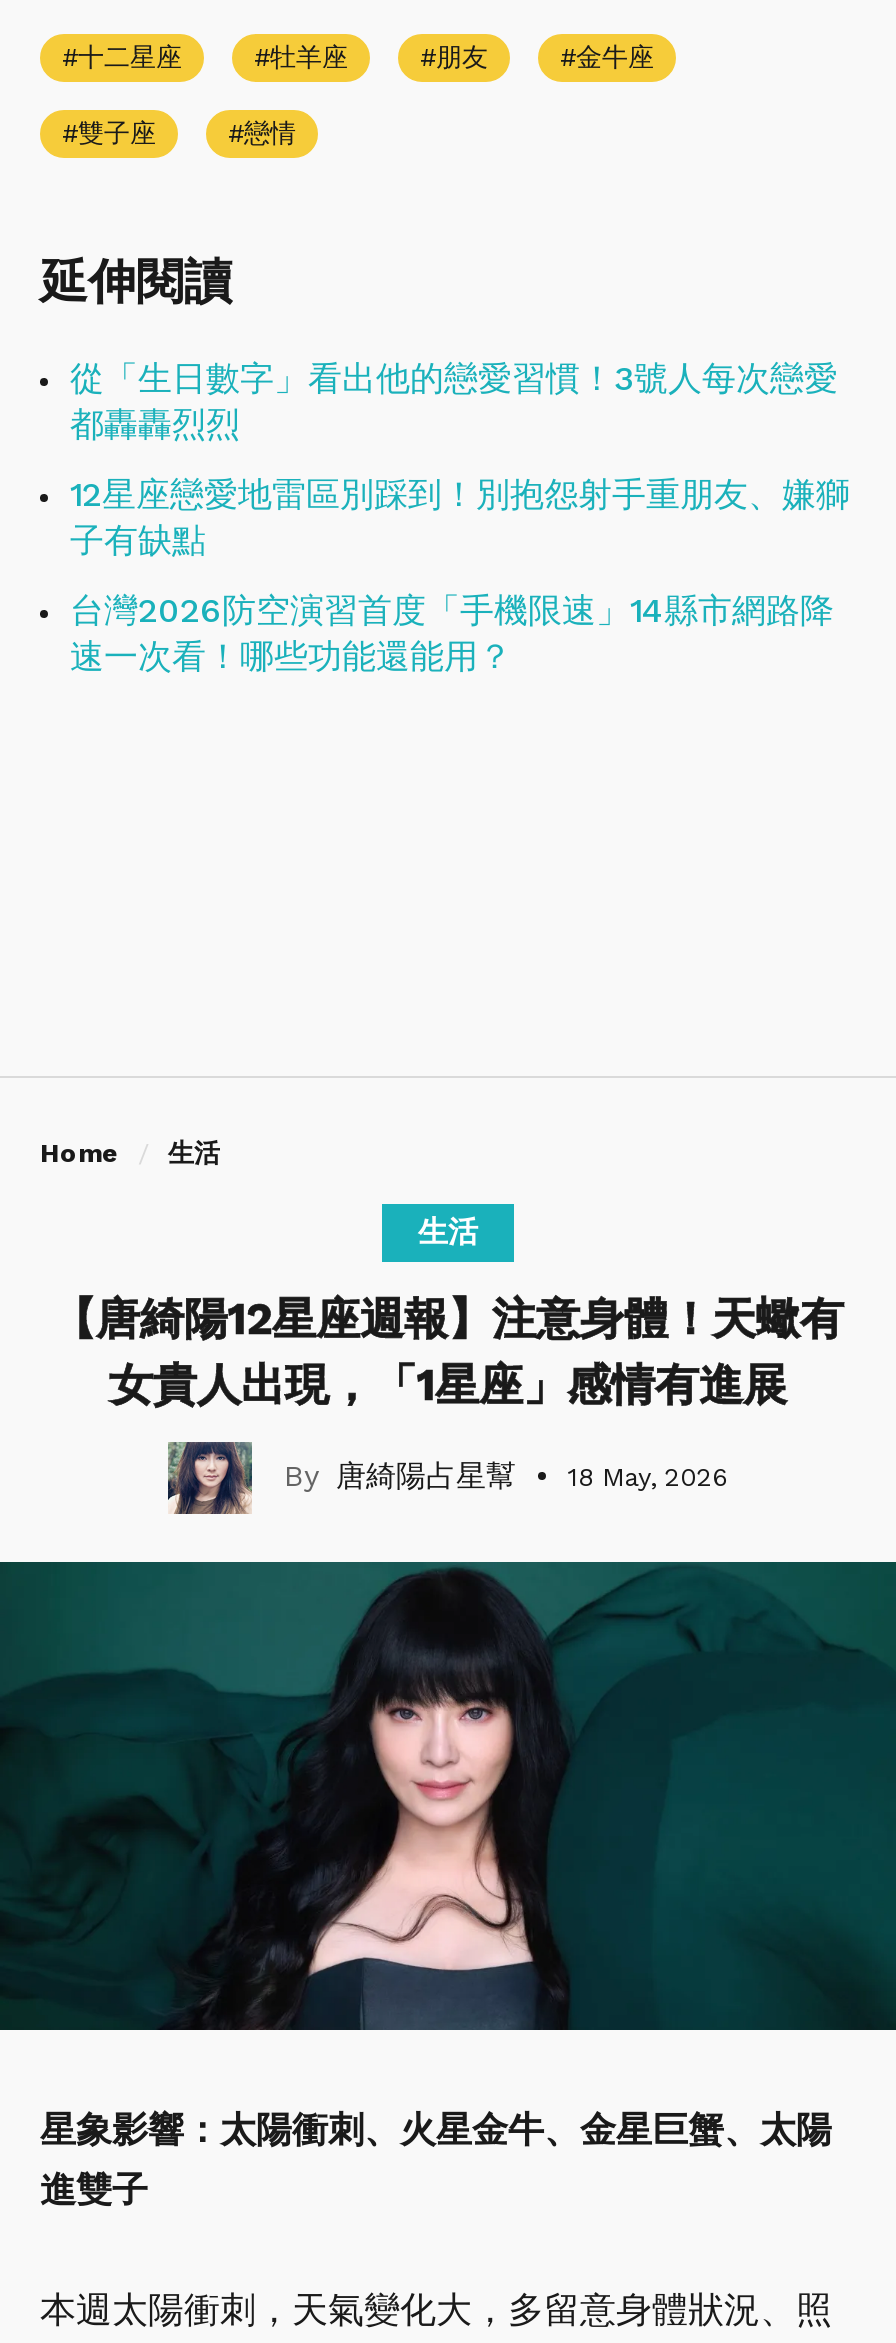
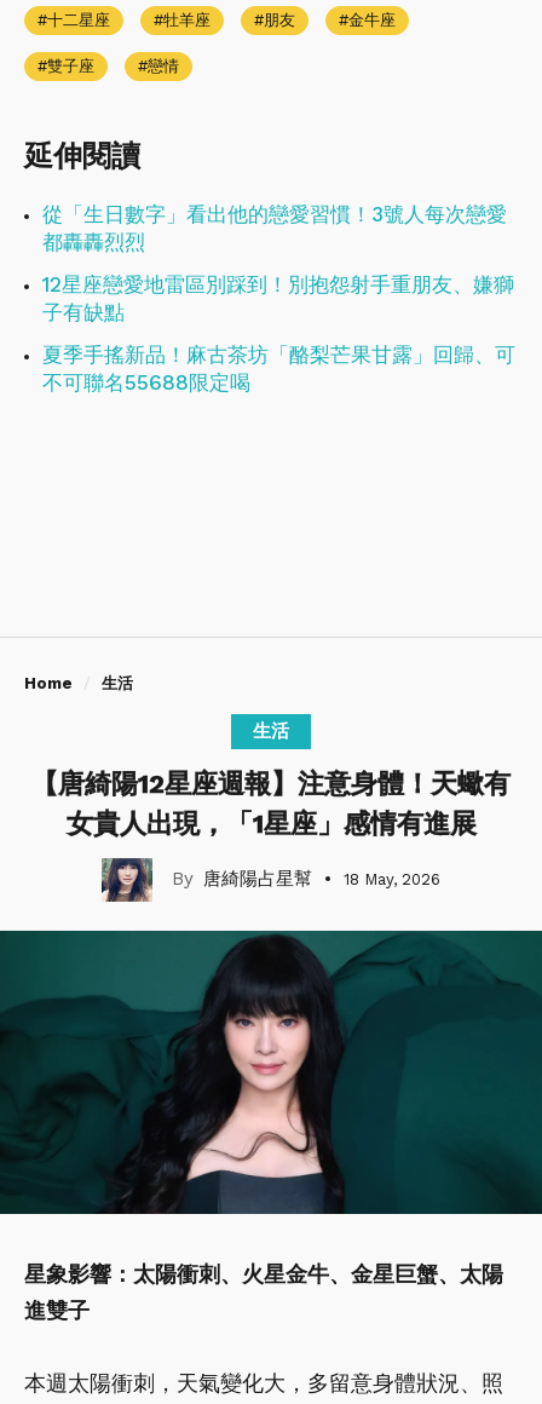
- 台灣2026防空演習首度「手機限速」14縣市網路降
- 速一次看！哪些功能還能用？
+ 夏季手搖新品！麻古茶坊「酪梨芒果甘露」回歸、可
+ 不可聯名55688限定喝
